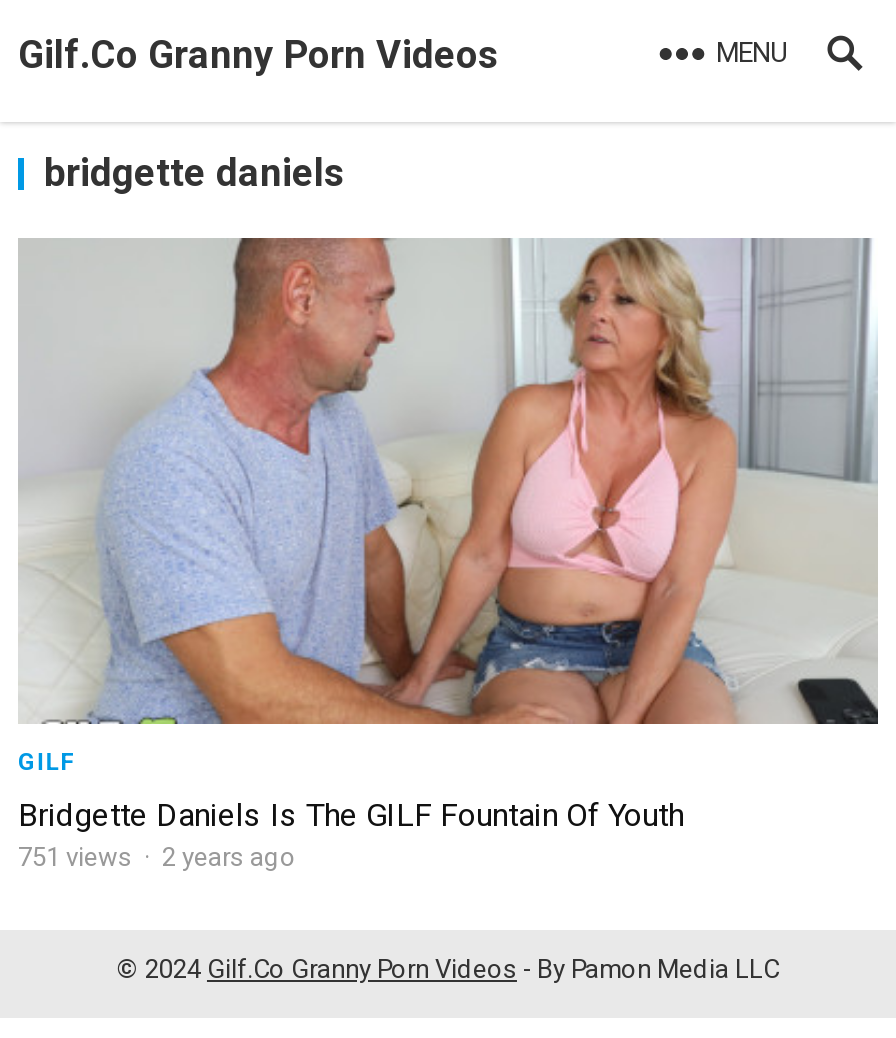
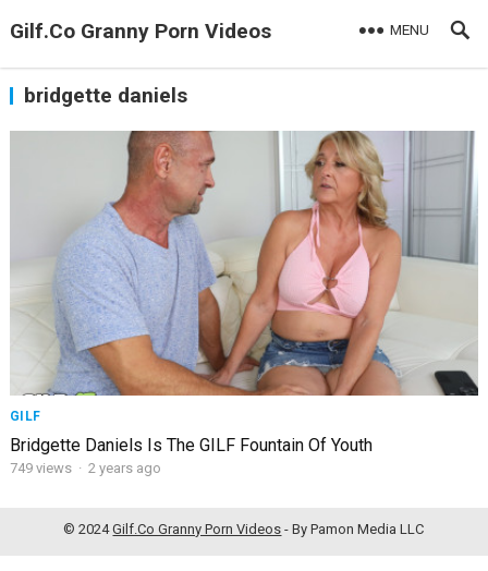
- 751 views · 2 years ago
+ 749 views · 2 years ago
